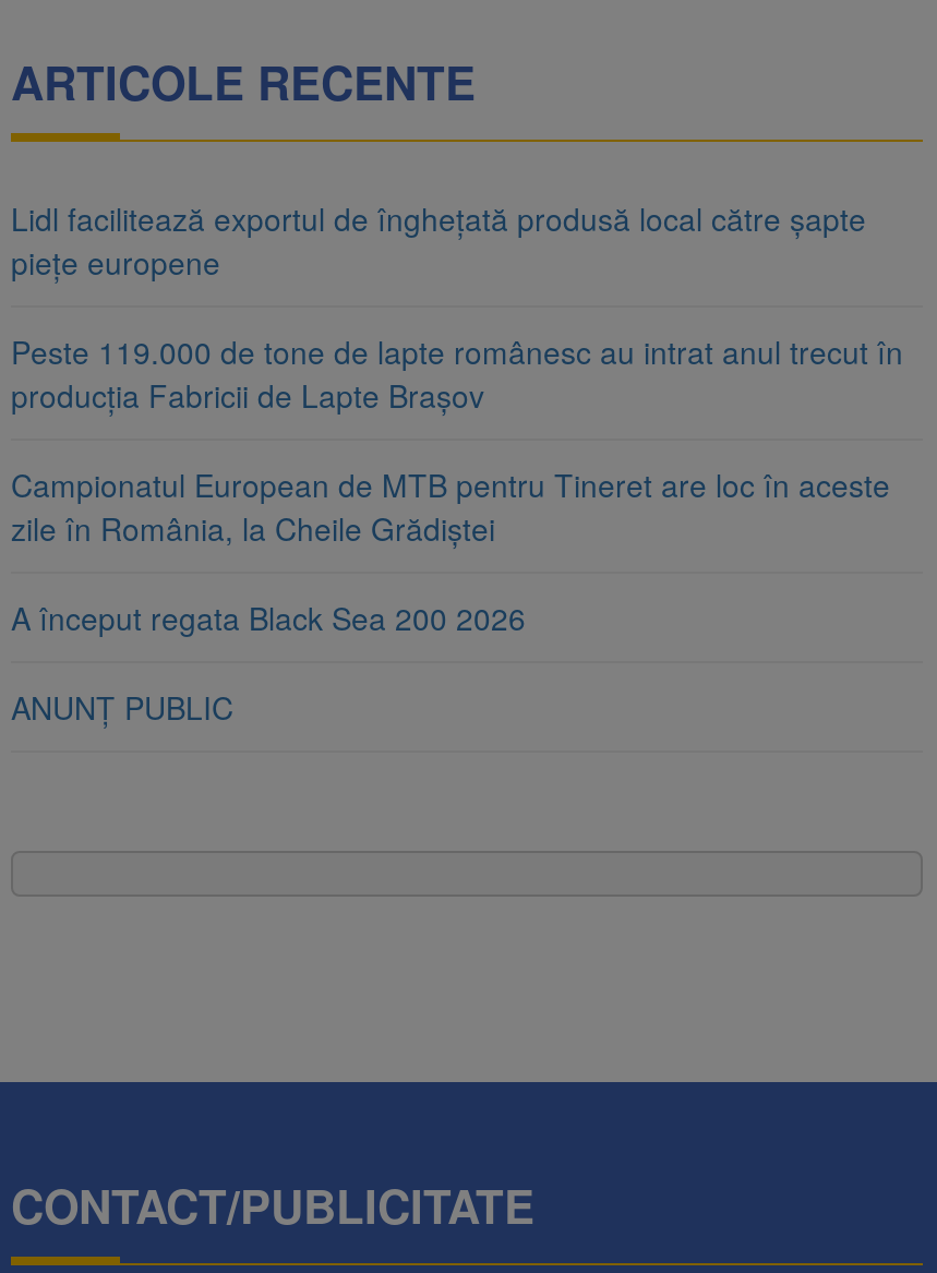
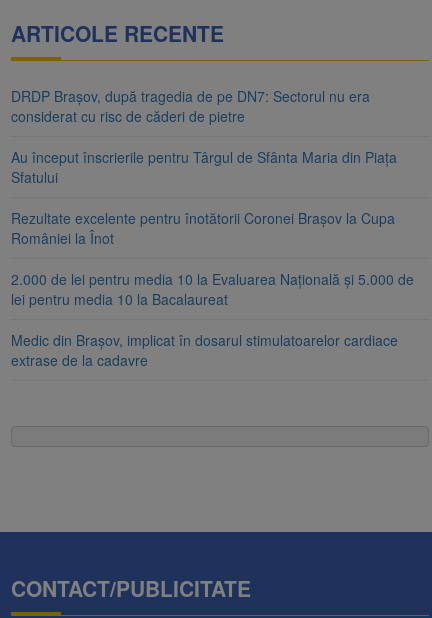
- Lidl facilitează exportul de înghețată produsă local către șapte
- piețe europene
+ DRDP Brașov, după tragedia de pe DN7: Sectorul nu era
+ considerat cu risc de căderi de pietre

- Peste 119.000 de tone de lapte românesc au intrat anul trecut în
- producția Fabricii de Lapte Brașov
+ Au început înscrierile pentru Târgul de Sfânta Maria din Piața
+ Sfatului

- Campionatul European de MTB pentru Tineret are loc în aceste
- zile în România, la Cheile Grădiștei
+ Rezultate excelente pentru înotătorii Coronei Brașov la Cupa
+ României la Înot

- A început regata Black Sea 200 2026
+ 2.000 de lei pentru media 10 la Evaluarea Națională și 5.000 de
+ lei pentru media 10 la Bacalaureat

- ANUNȚ PUBLIC
+ Medic din Brașov, implicat în dosarul stimulatoarelor cardiace
+ extrase de la cadavre
